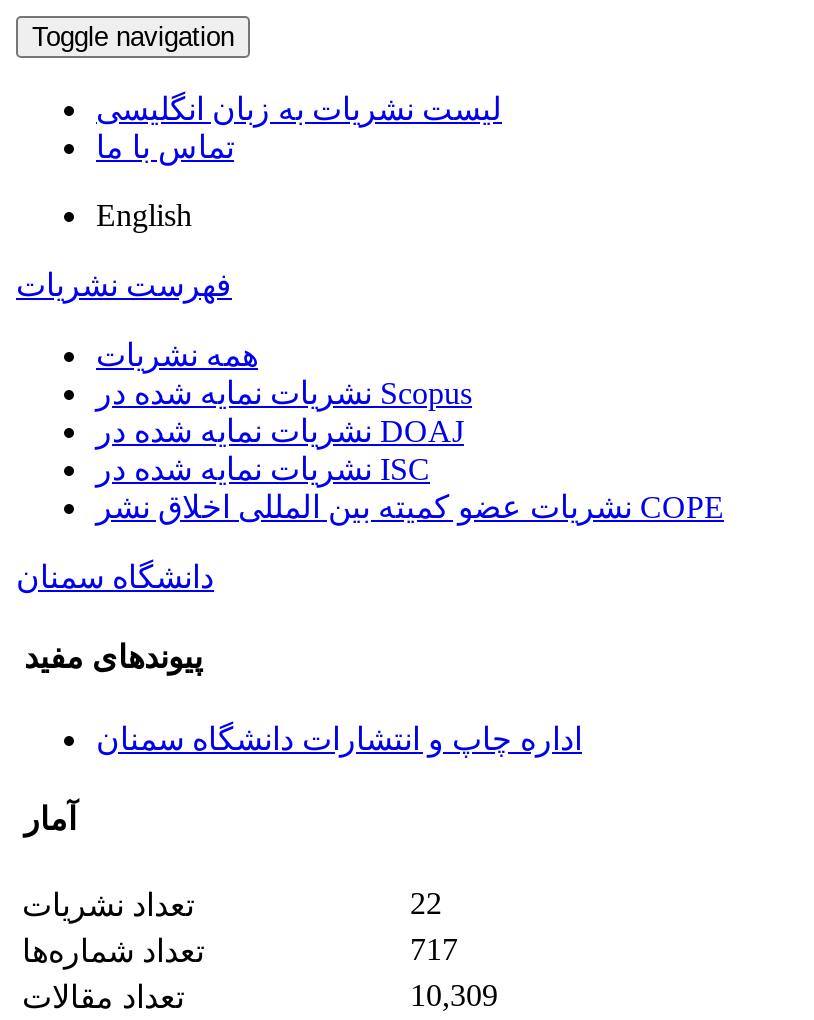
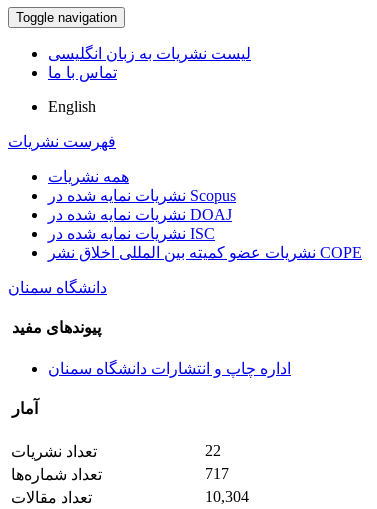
- 10,309
+ 10,304
